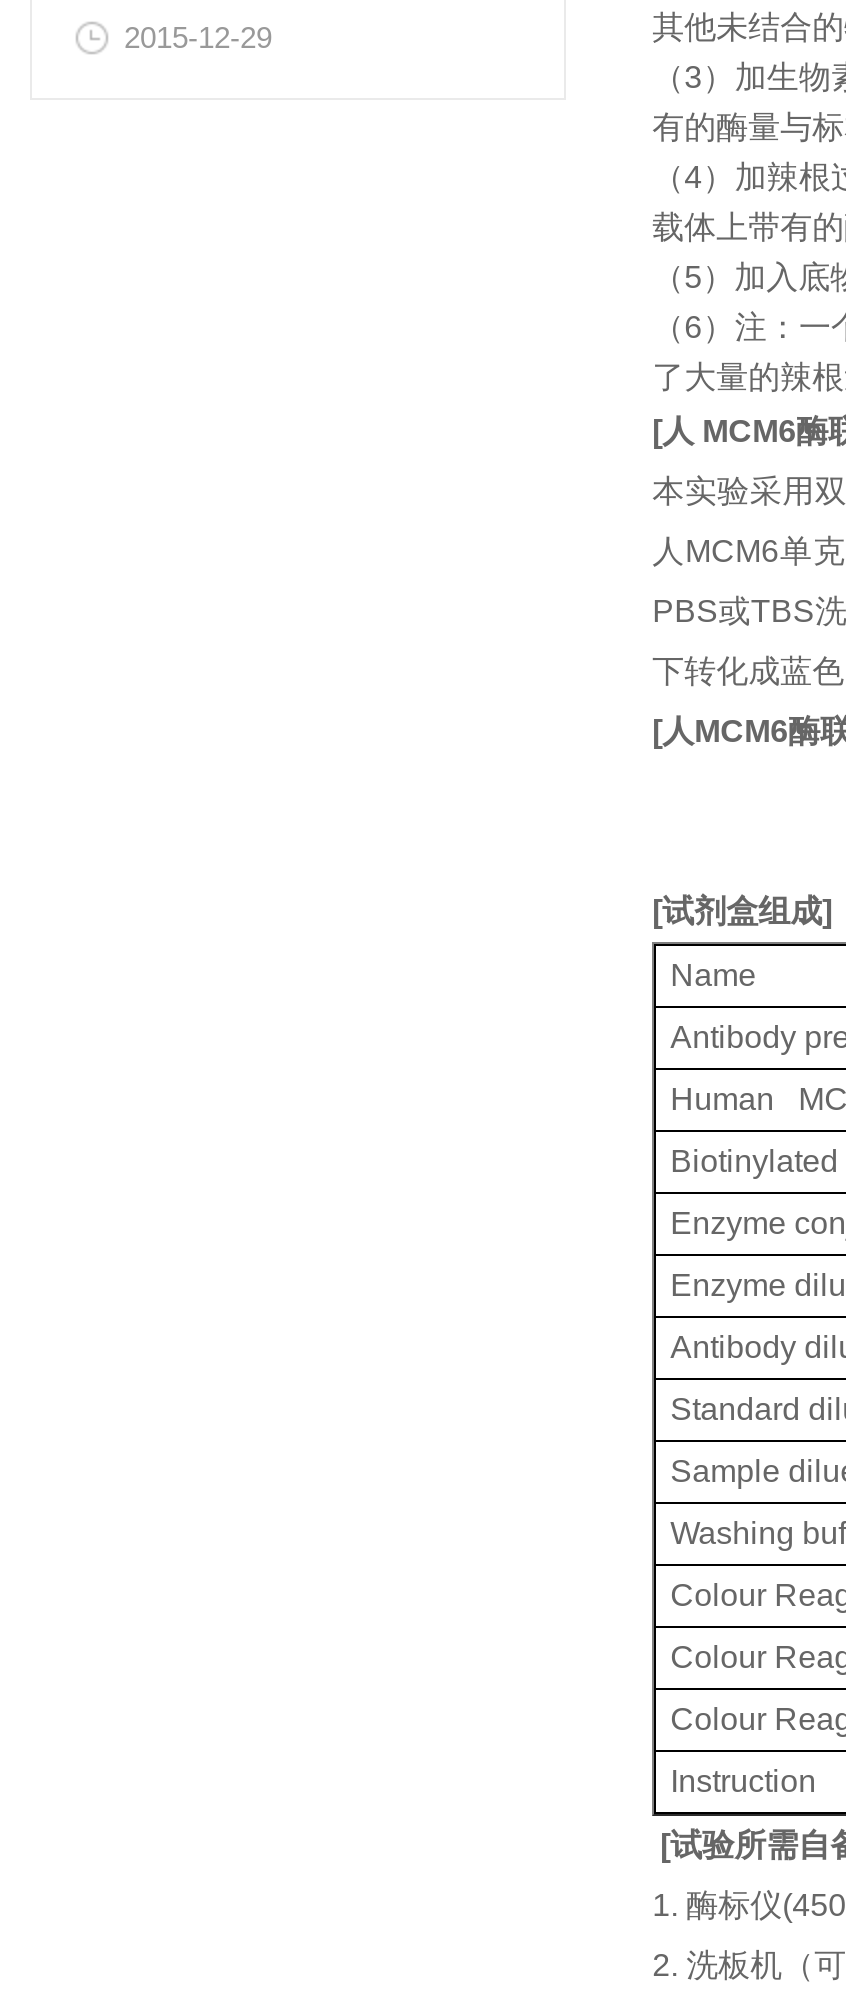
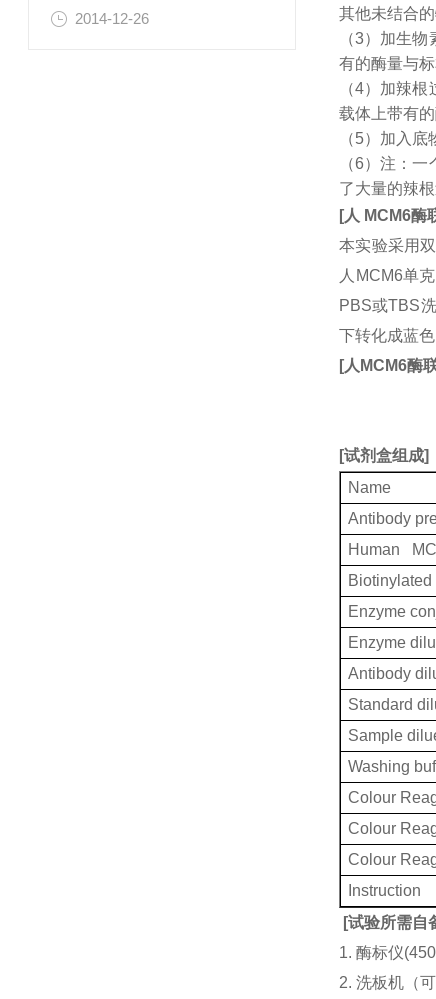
- 2015-12-29
+ 2014-12-26
